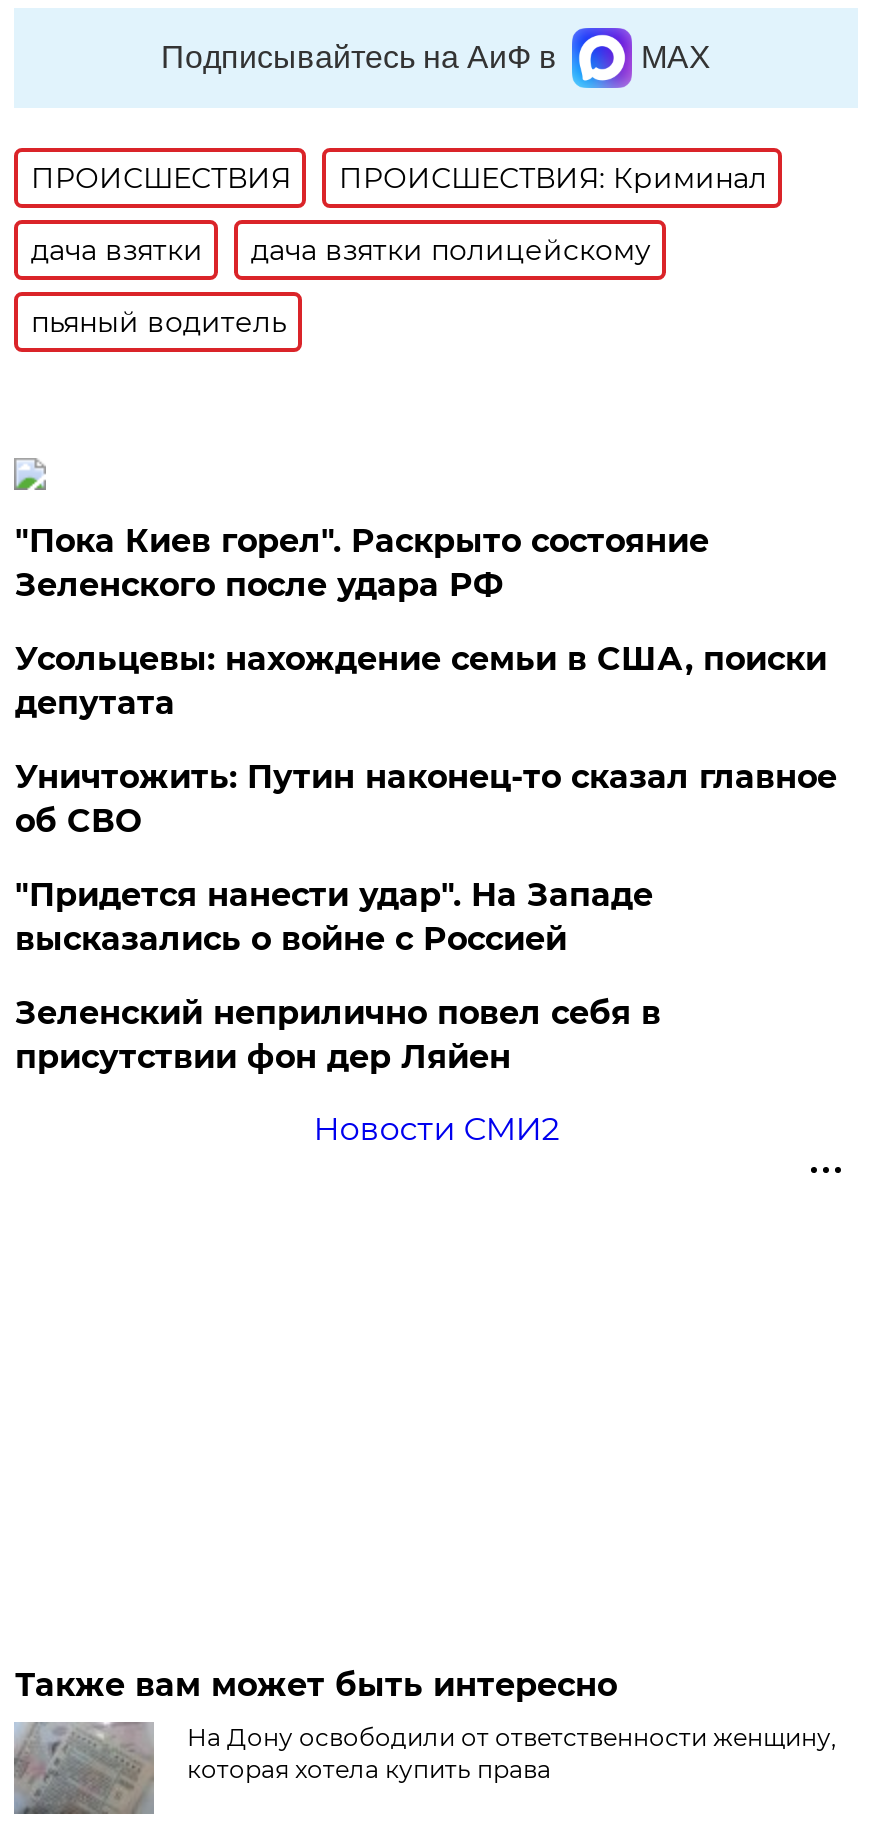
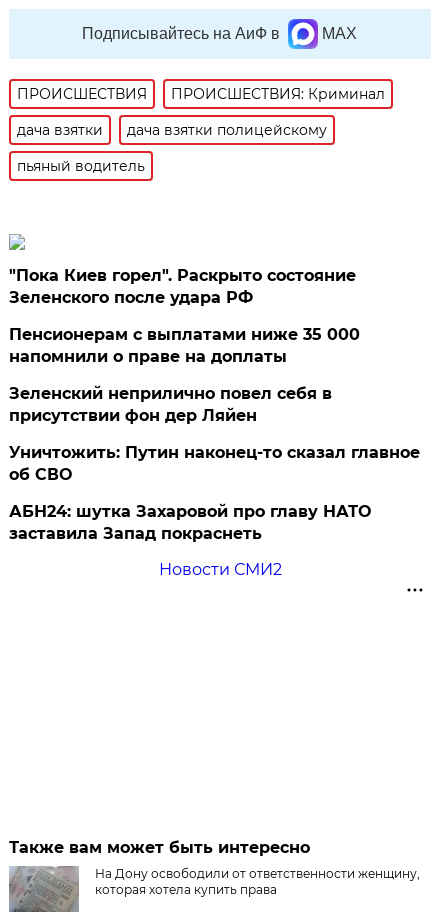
- Усольцевы: нахождение семьи в США, поиски
- депутата
- "Придется нанести удар". На Западе
- высказались о войне с Россией
+ Пенсионерам с выплатами ниже 35 000
+ напомнили о праве на доплаты

moved down: Уничтожить: Путин наконец-то сказал главное | об СВО

moved up: Зеленский неприлично повел cебя в | присутствии фон дер Ляйен

+ АБН24: шутка Захаровой про главу НАТО
+ заставила Запад покраснеть
